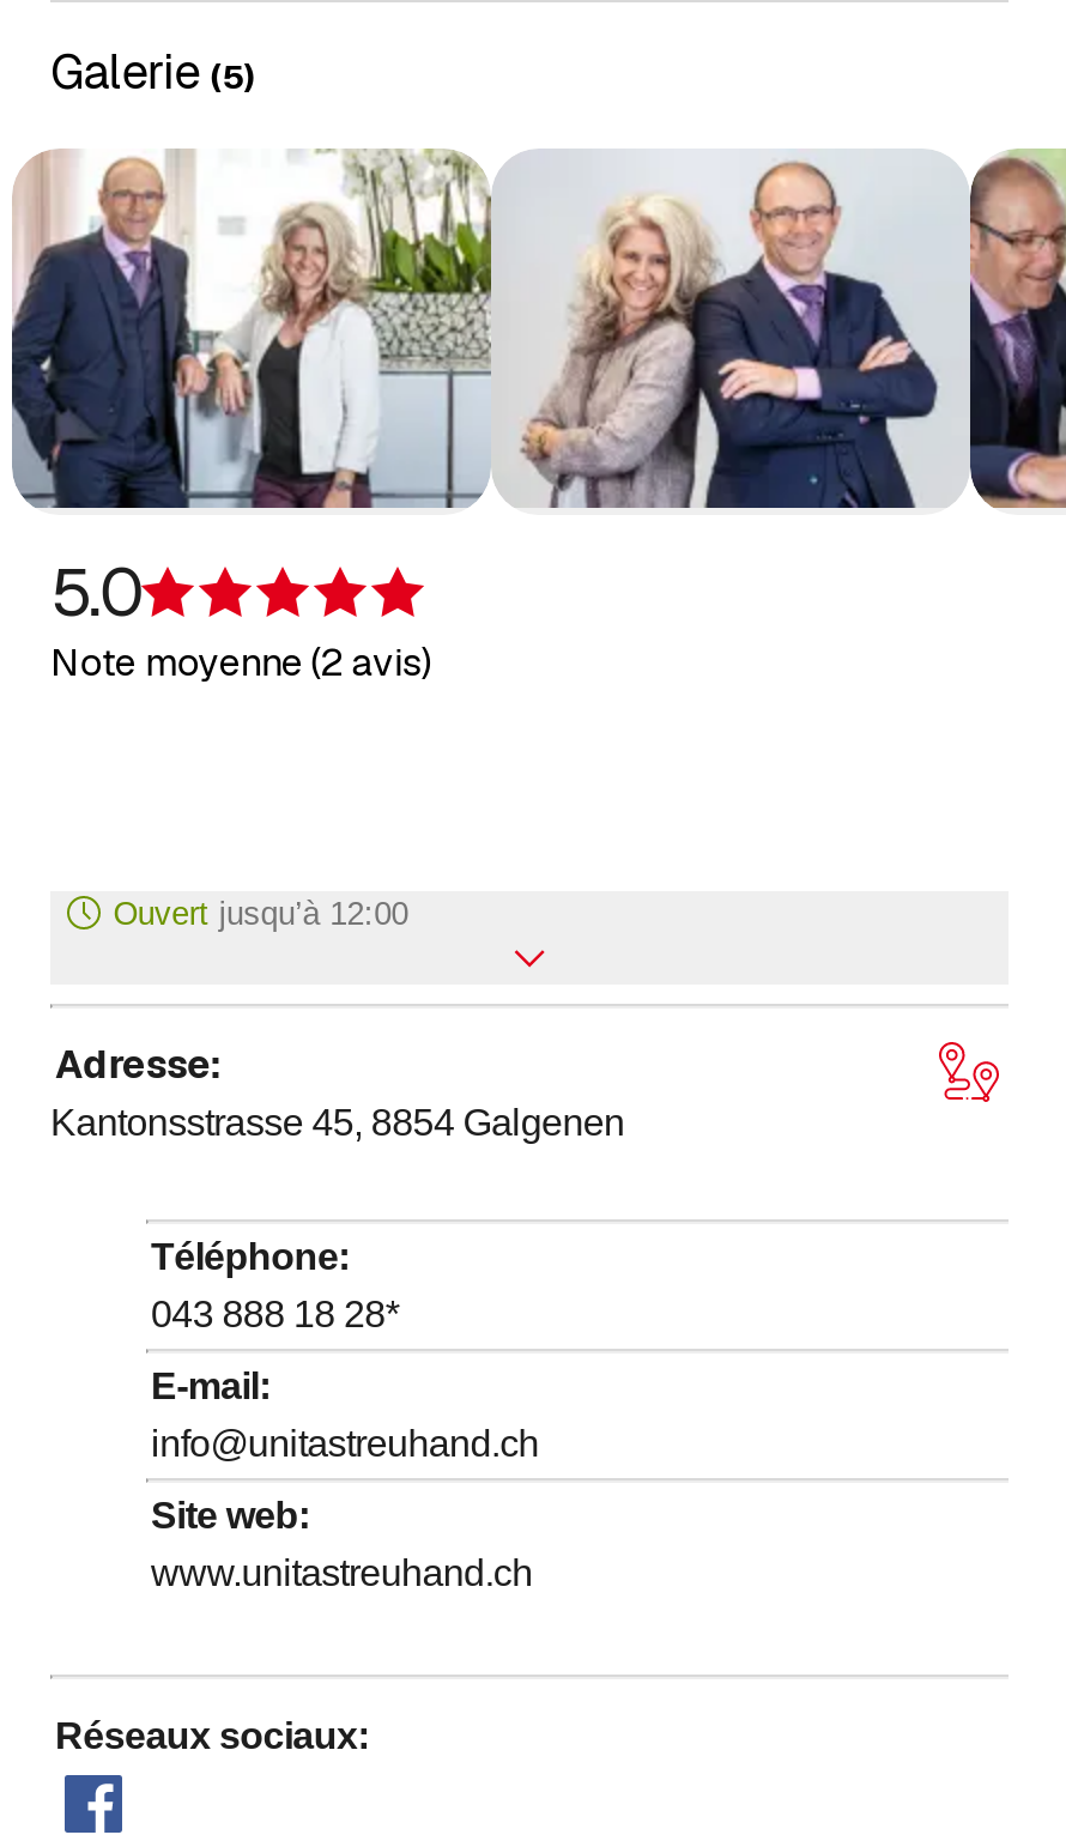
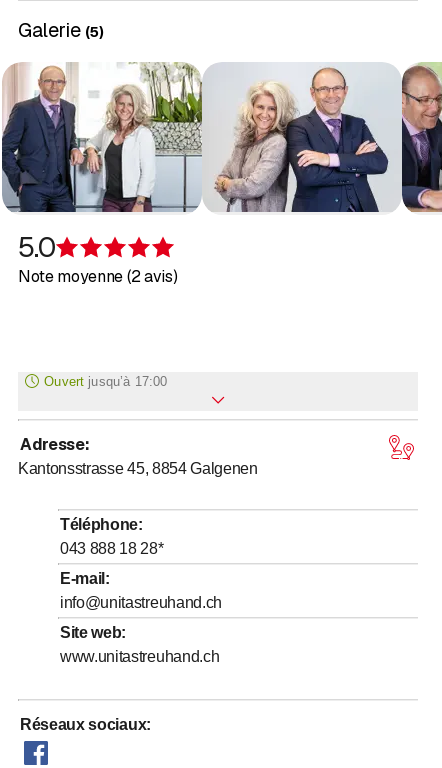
- Ouvert jusqu’à 12:00
+ Ouvert jusqu’à 17:00
